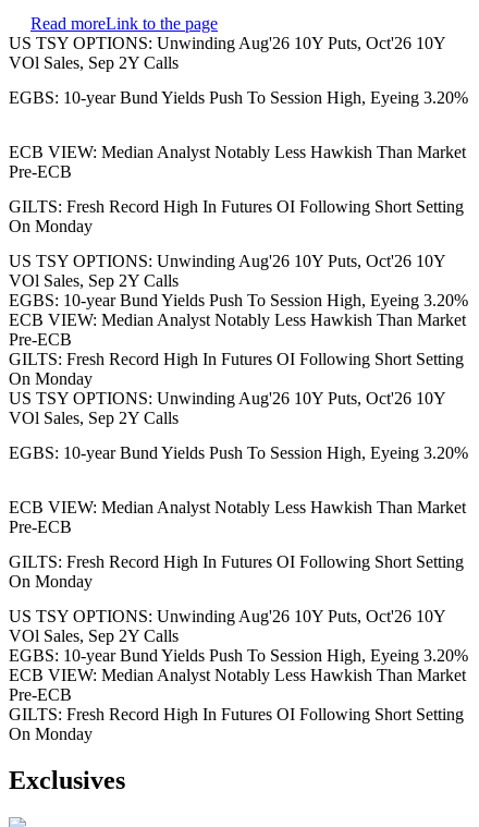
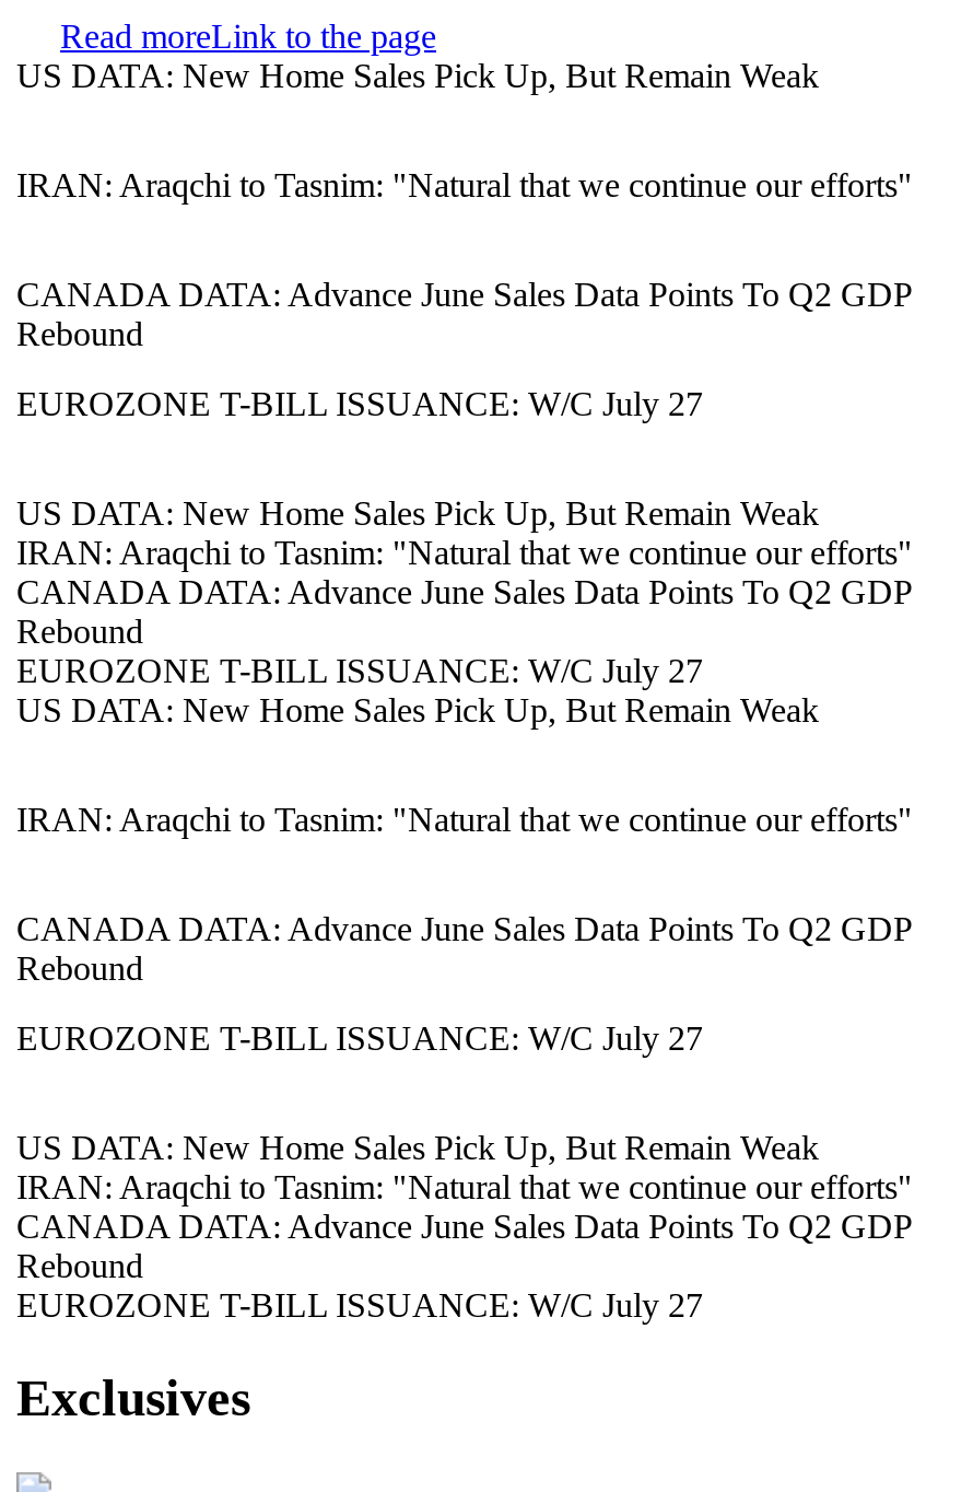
- US TSY OPTIONS: Unwinding Aug'26 10Y Puts, Oct'26 10Y
- VOl Sales, Sep 2Y Calls
+ US DATA: New Home Sales Pick Up, But Remain Weak

- EGBS: 10-year Bund Yields Push To Session High, Eyeing 3.20%
+ IRAN: Araqchi to Tasnim: "Natural that we continue our efforts"

- ECB VIEW: Median Analyst Notably Less Hawkish Than Market
- Pre-ECB
+ CANADA DATA: Advance June Sales Data Points To Q2 GDP
+ Rebound

- GILTS: Fresh Record High In Futures OI Following Short Setting
- On Monday
+ EUROZONE T-BILL ISSUANCE: W/C July 27

- US TSY OPTIONS: Unwinding Aug'26 10Y Puts, Oct'26 10Y
- VOl Sales, Sep 2Y Calls
- EGBS: 10-year Bund Yields Push To Session High, Eyeing 3.20%
- ECB VIEW: Median Analyst Notably Less Hawkish Than Market
- Pre-ECB
- GILTS: Fresh Record High In Futures OI Following Short Setting
- On Monday
- US TSY OPTIONS: Unwinding Aug'26 10Y Puts, Oct'26 10Y
- VOl Sales, Sep 2Y Calls
+ US DATA: New Home Sales Pick Up, But Remain Weak
+ IRAN: Araqchi to Tasnim: "Natural that we continue our efforts"
+ CANADA DATA: Advance June Sales Data Points To Q2 GDP
+ Rebound
+ EUROZONE T-BILL ISSUANCE: W/C July 27
+ US DATA: New Home Sales Pick Up, But Remain Weak

- EGBS: 10-year Bund Yields Push To Session High, Eyeing 3.20%
+ IRAN: Araqchi to Tasnim: "Natural that we continue our efforts"

- ECB VIEW: Median Analyst Notably Less Hawkish Than Market
- Pre-ECB
+ CANADA DATA: Advance June Sales Data Points To Q2 GDP
+ Rebound

- GILTS: Fresh Record High In Futures OI Following Short Setting
- On Monday
+ EUROZONE T-BILL ISSUANCE: W/C July 27

- US TSY OPTIONS: Unwinding Aug'26 10Y Puts, Oct'26 10Y
- VOl Sales, Sep 2Y Calls
- EGBS: 10-year Bund Yields Push To Session High, Eyeing 3.20%
- ECB VIEW: Median Analyst Notably Less Hawkish Than Market
- Pre-ECB
- GILTS: Fresh Record High In Futures OI Following Short Setting
- On Monday
+ US DATA: New Home Sales Pick Up, But Remain Weak
+ IRAN: Araqchi to Tasnim: "Natural that we continue our efforts"
+ CANADA DATA: Advance June Sales Data Points To Q2 GDP
+ Rebound
+ EUROZONE T-BILL ISSUANCE: W/C July 27
